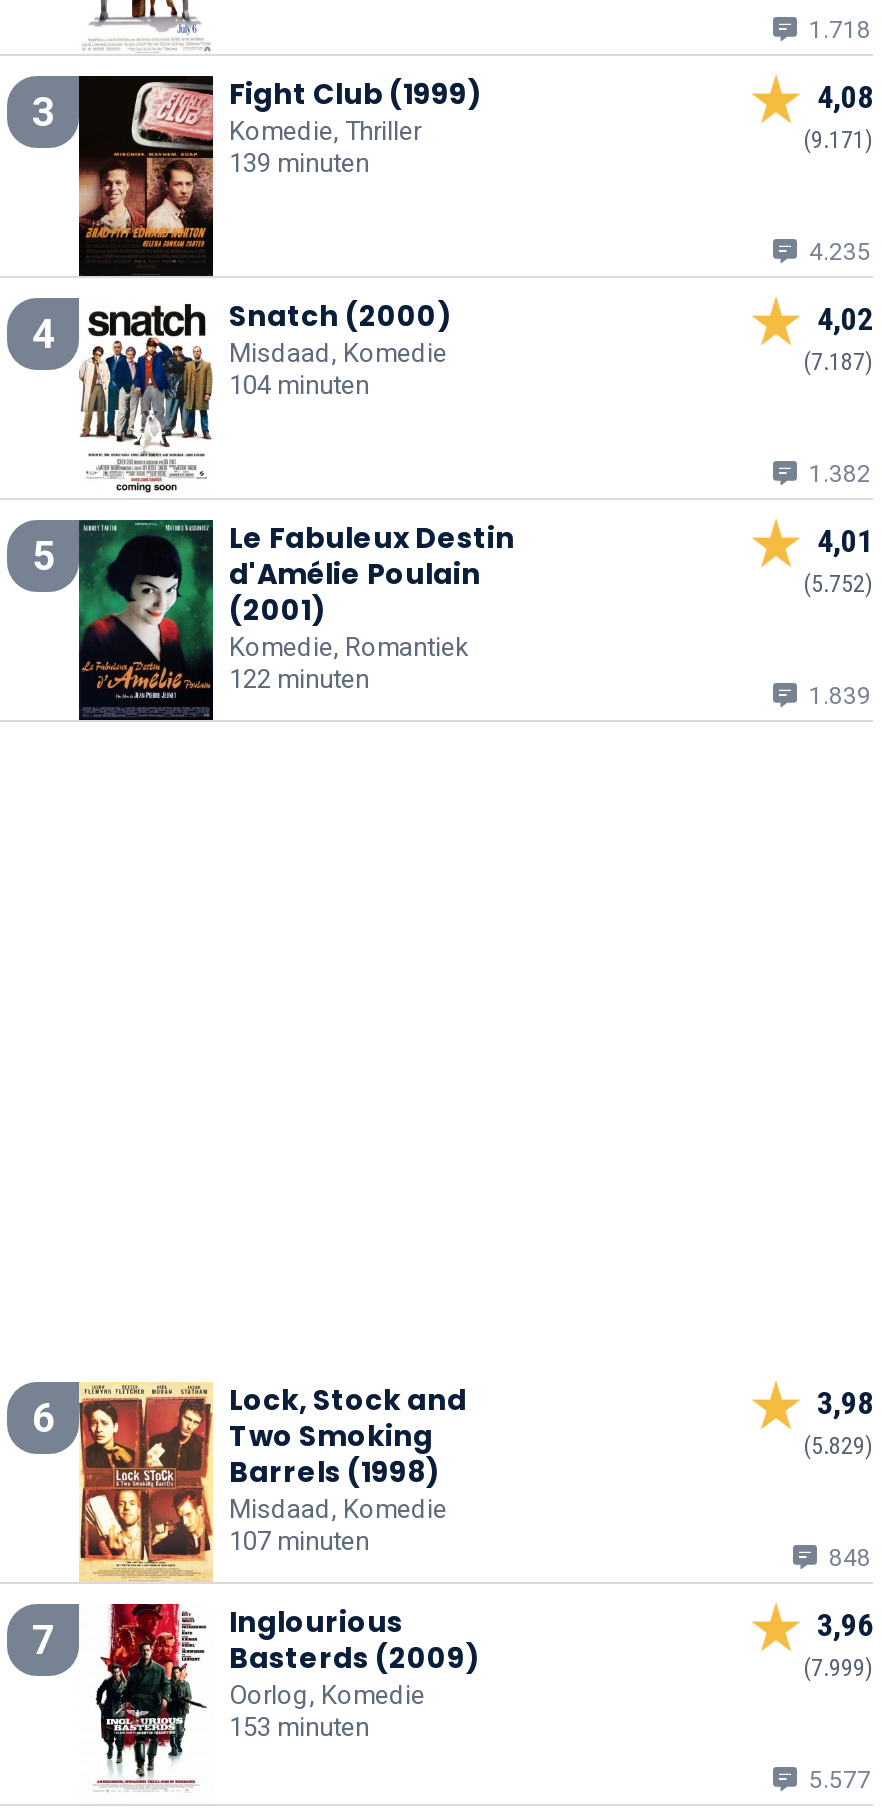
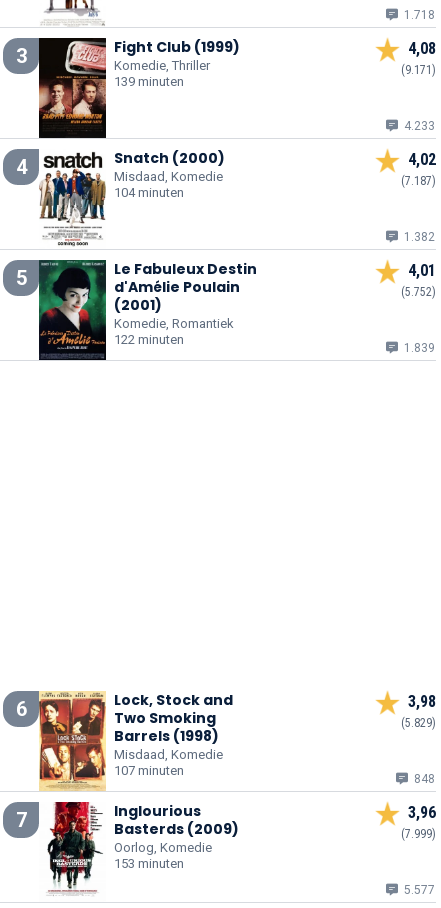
- 4.235
+ 4.233
